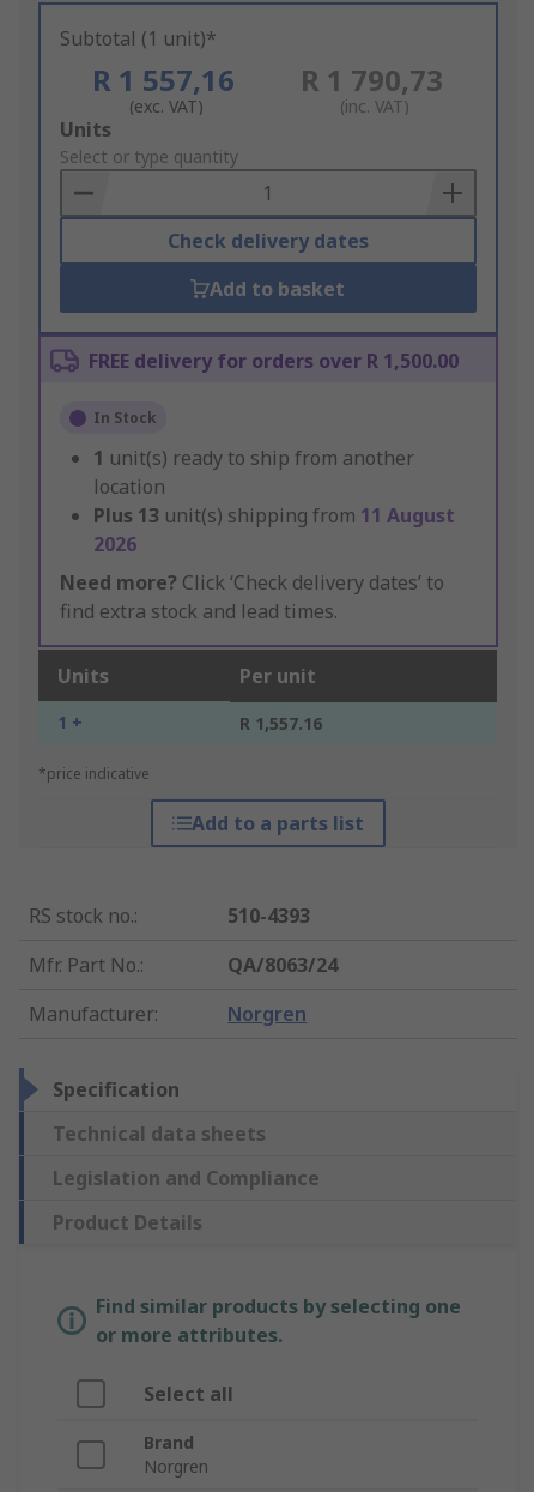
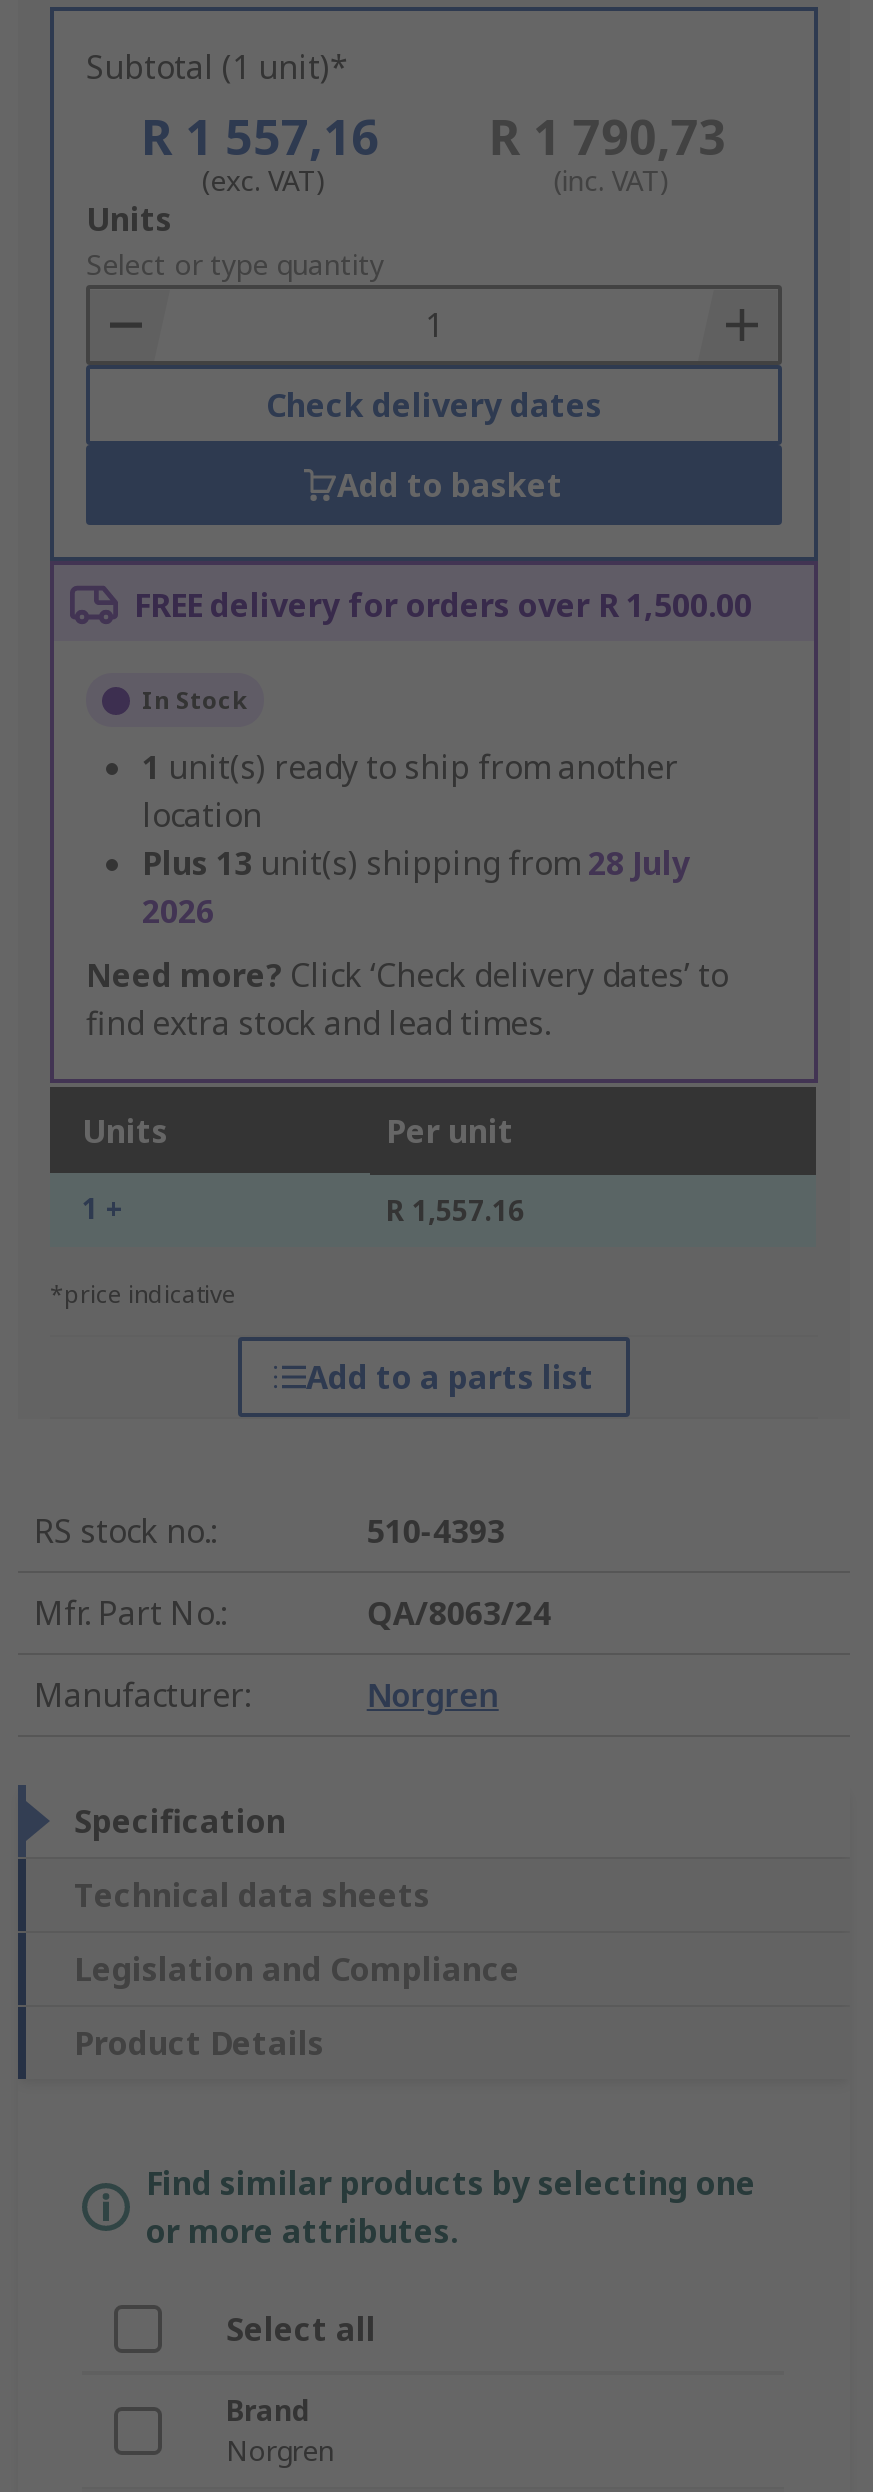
- Plus 13 unit(s) shipping from 11 August
+ Plus 13 unit(s) shipping from 28 July
